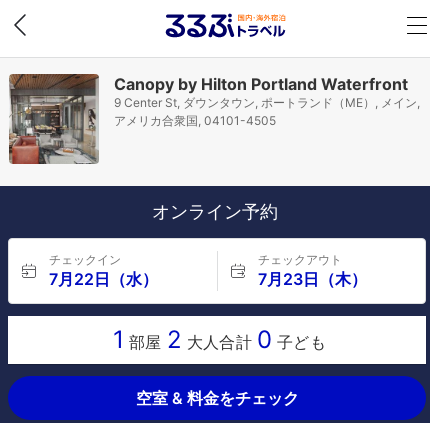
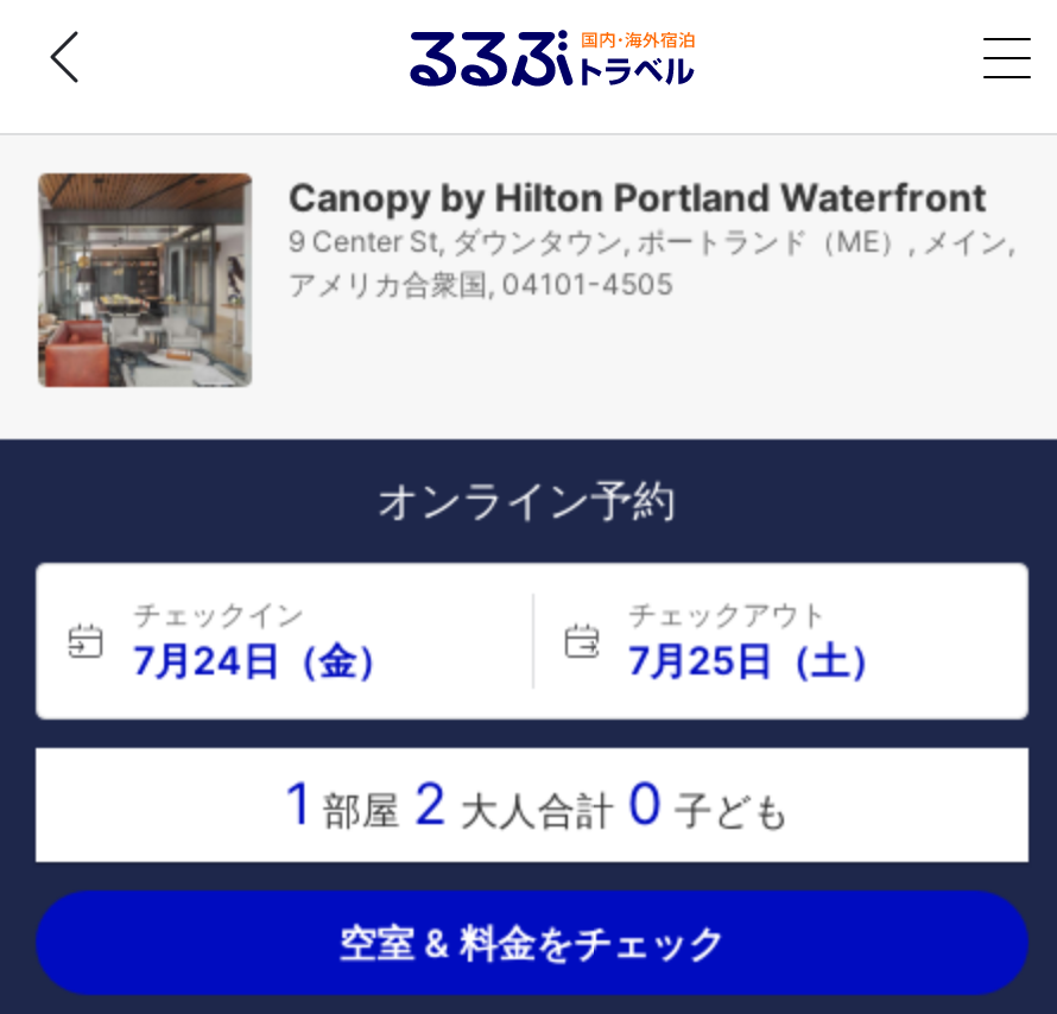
- 7月22日（水）
+ 7月24日（金）

- 7月23日（木）
+ 7月25日（土）
